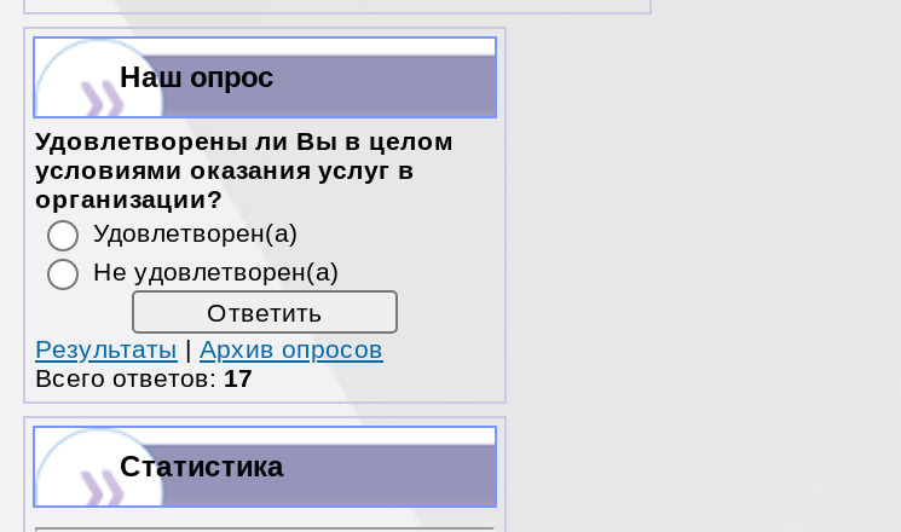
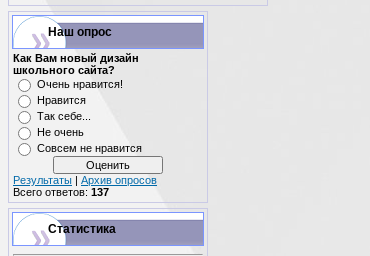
- Удовлетворены ли Вы в целом
- условиями оказания услуг в
- организации?
- Удовлетворен(а)
- Не удовлетворен(а)
+ Как Вам новый дизайн
+ школьного сайта?
+ Очень нравится!
+ Нравится
+ Так себе...
+ Не очень
+ Совсем не нравится

- Всего ответов:17
+ Всего ответов:137
